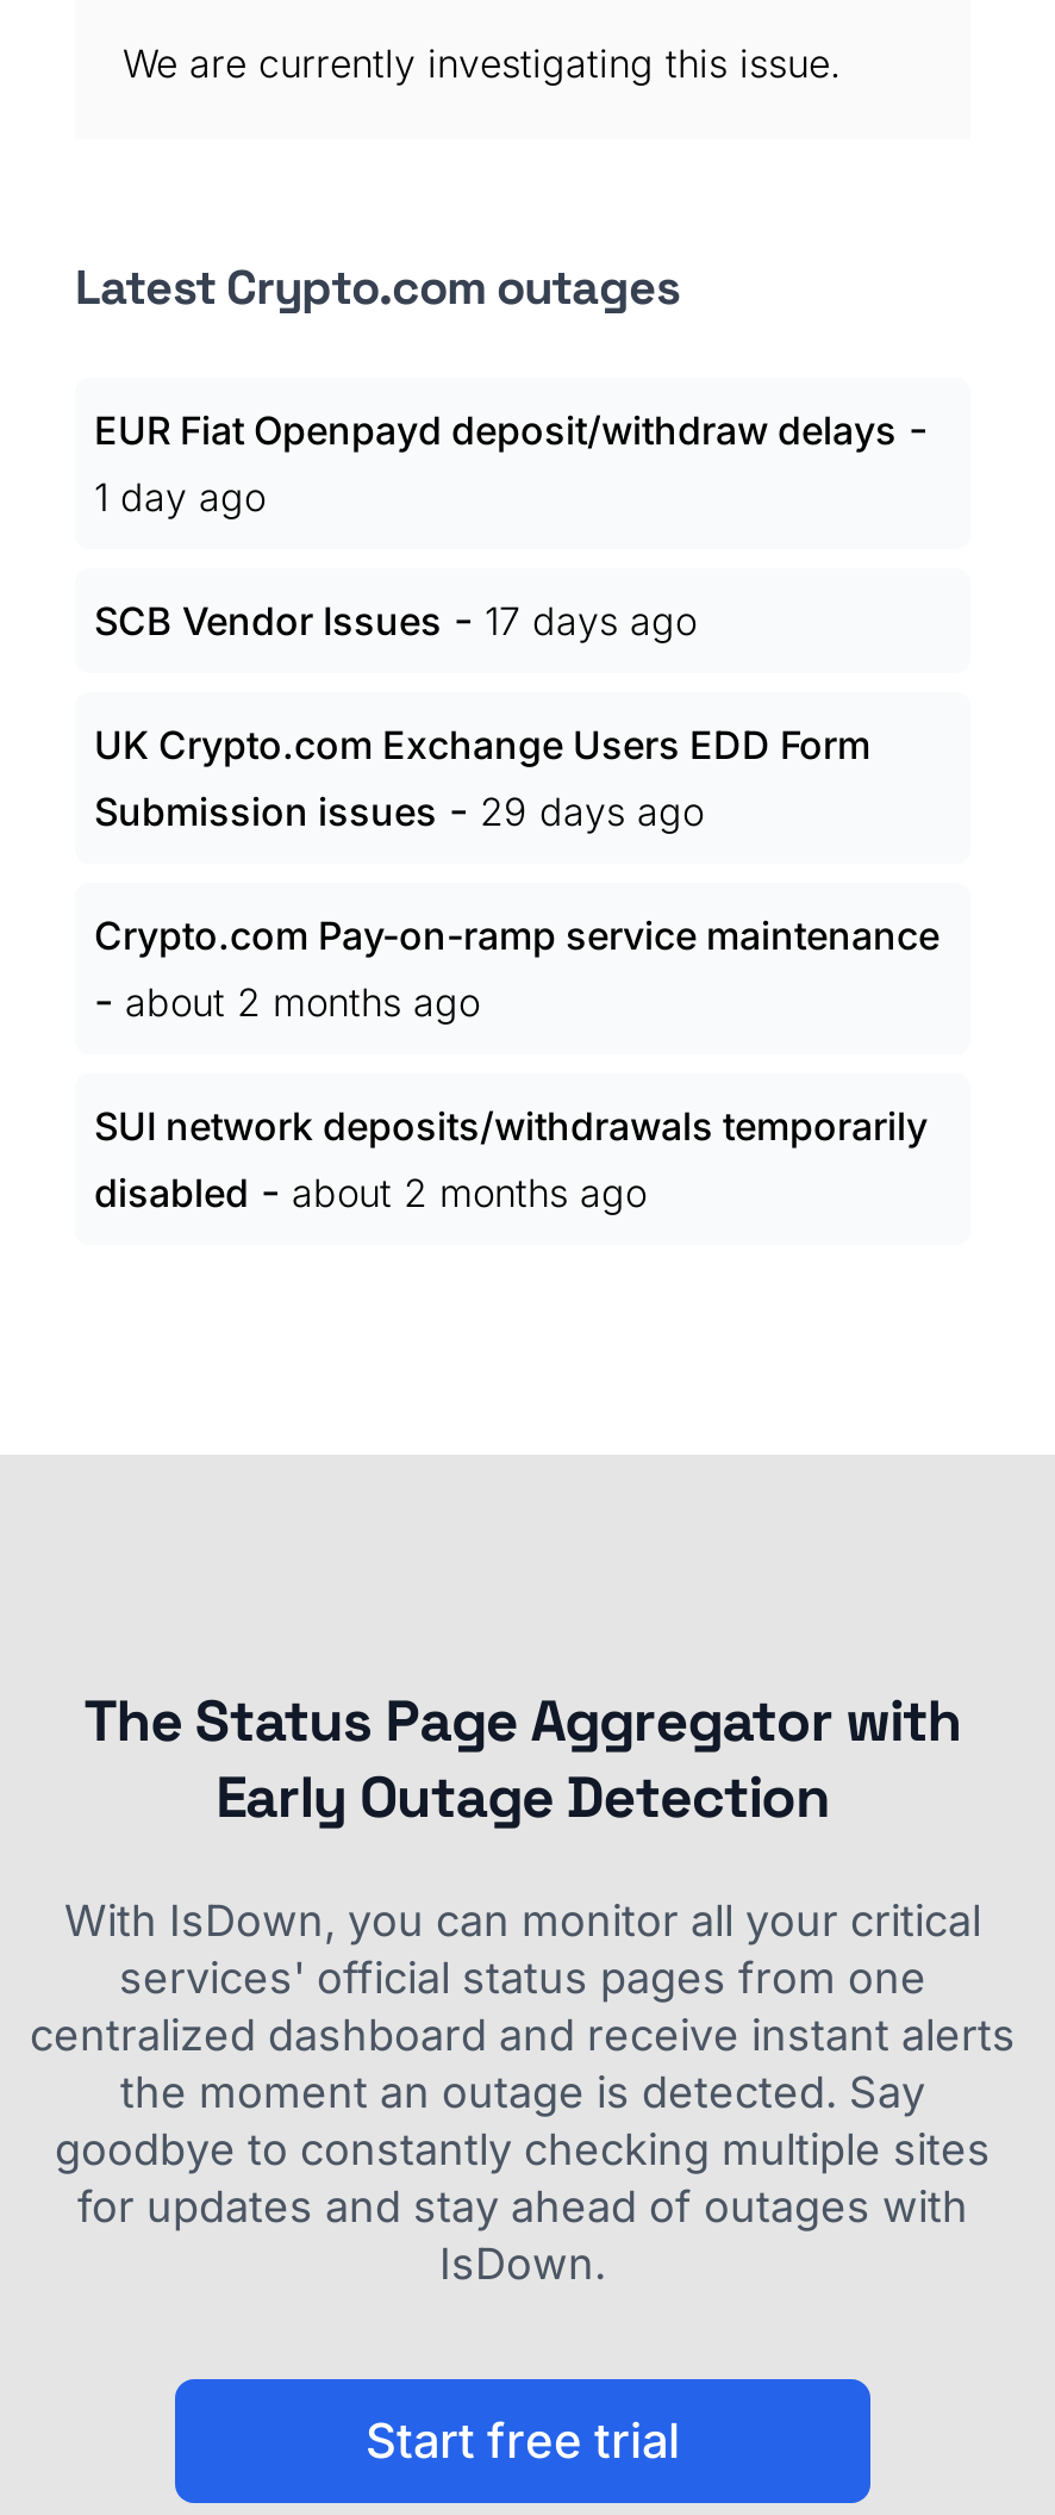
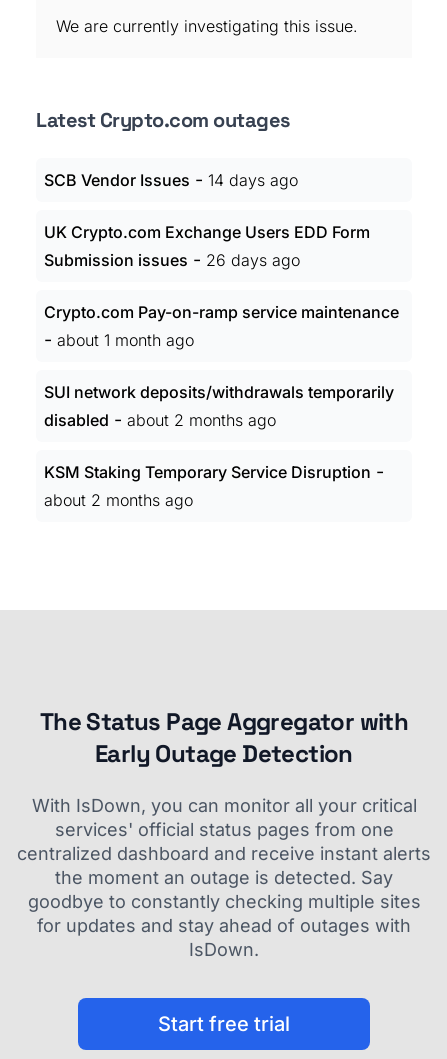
- EUR Fiat Openpayd deposit/withdraw delays -
- 1 day ago
- SCB Vendor Issues - 17 days ago
+ SCB Vendor Issues - 14 days ago

moved up: UK Crypto.com Exchange Users EDD Form

- Submission issues - 29 days ago
+ Submission issues - 26 days ago

moved up: Crypto.com Pay-on-ramp service maintenance

- - about 2 months ago
+ - about 1 month ago

moved up: SUI network deposits/withdrawals temporarily | disabled - about 2 months ago

+ KSM Staking Temporary Service Disruption -
+ about 2 months ago
